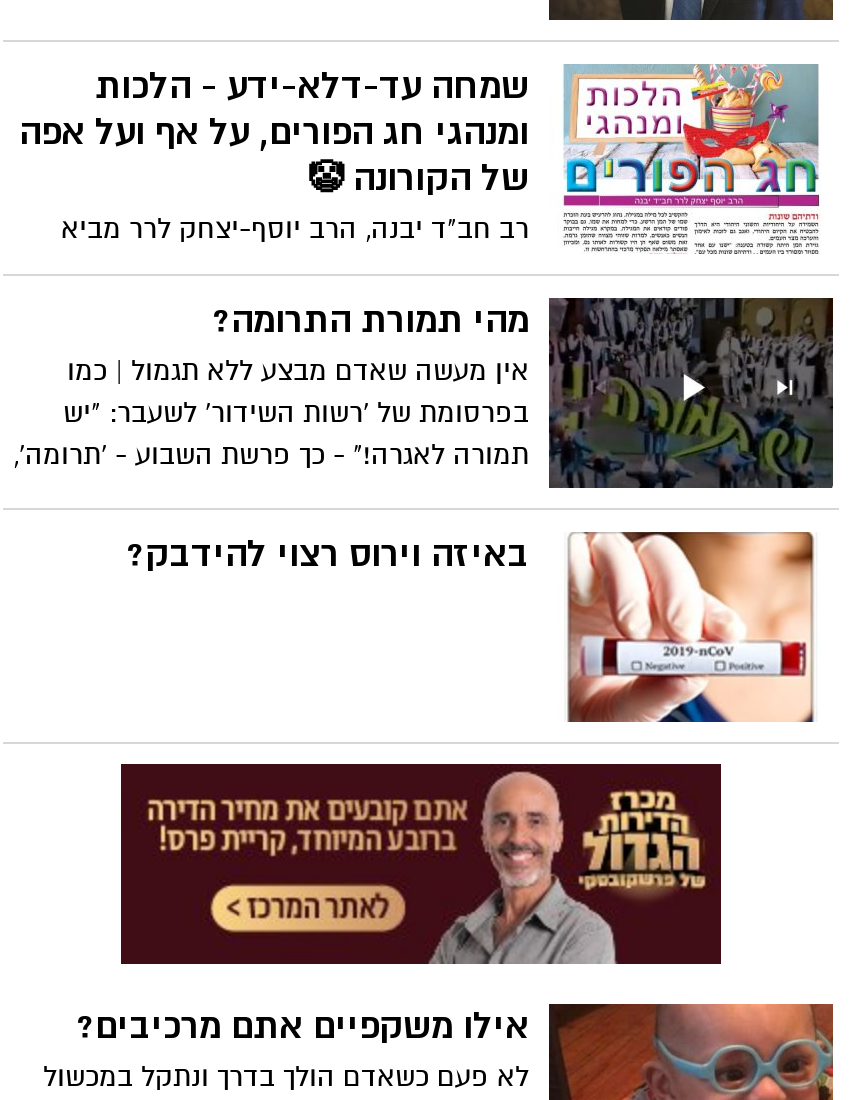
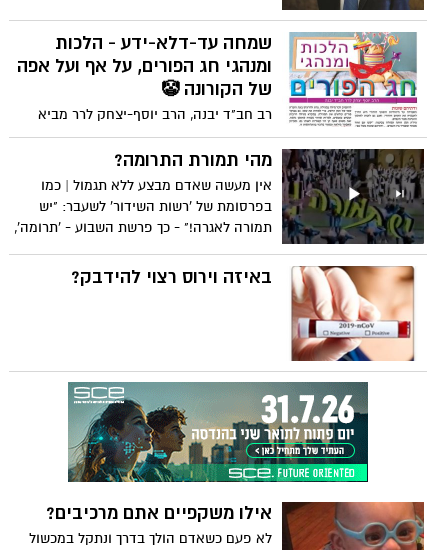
- [image]
+ [image]
